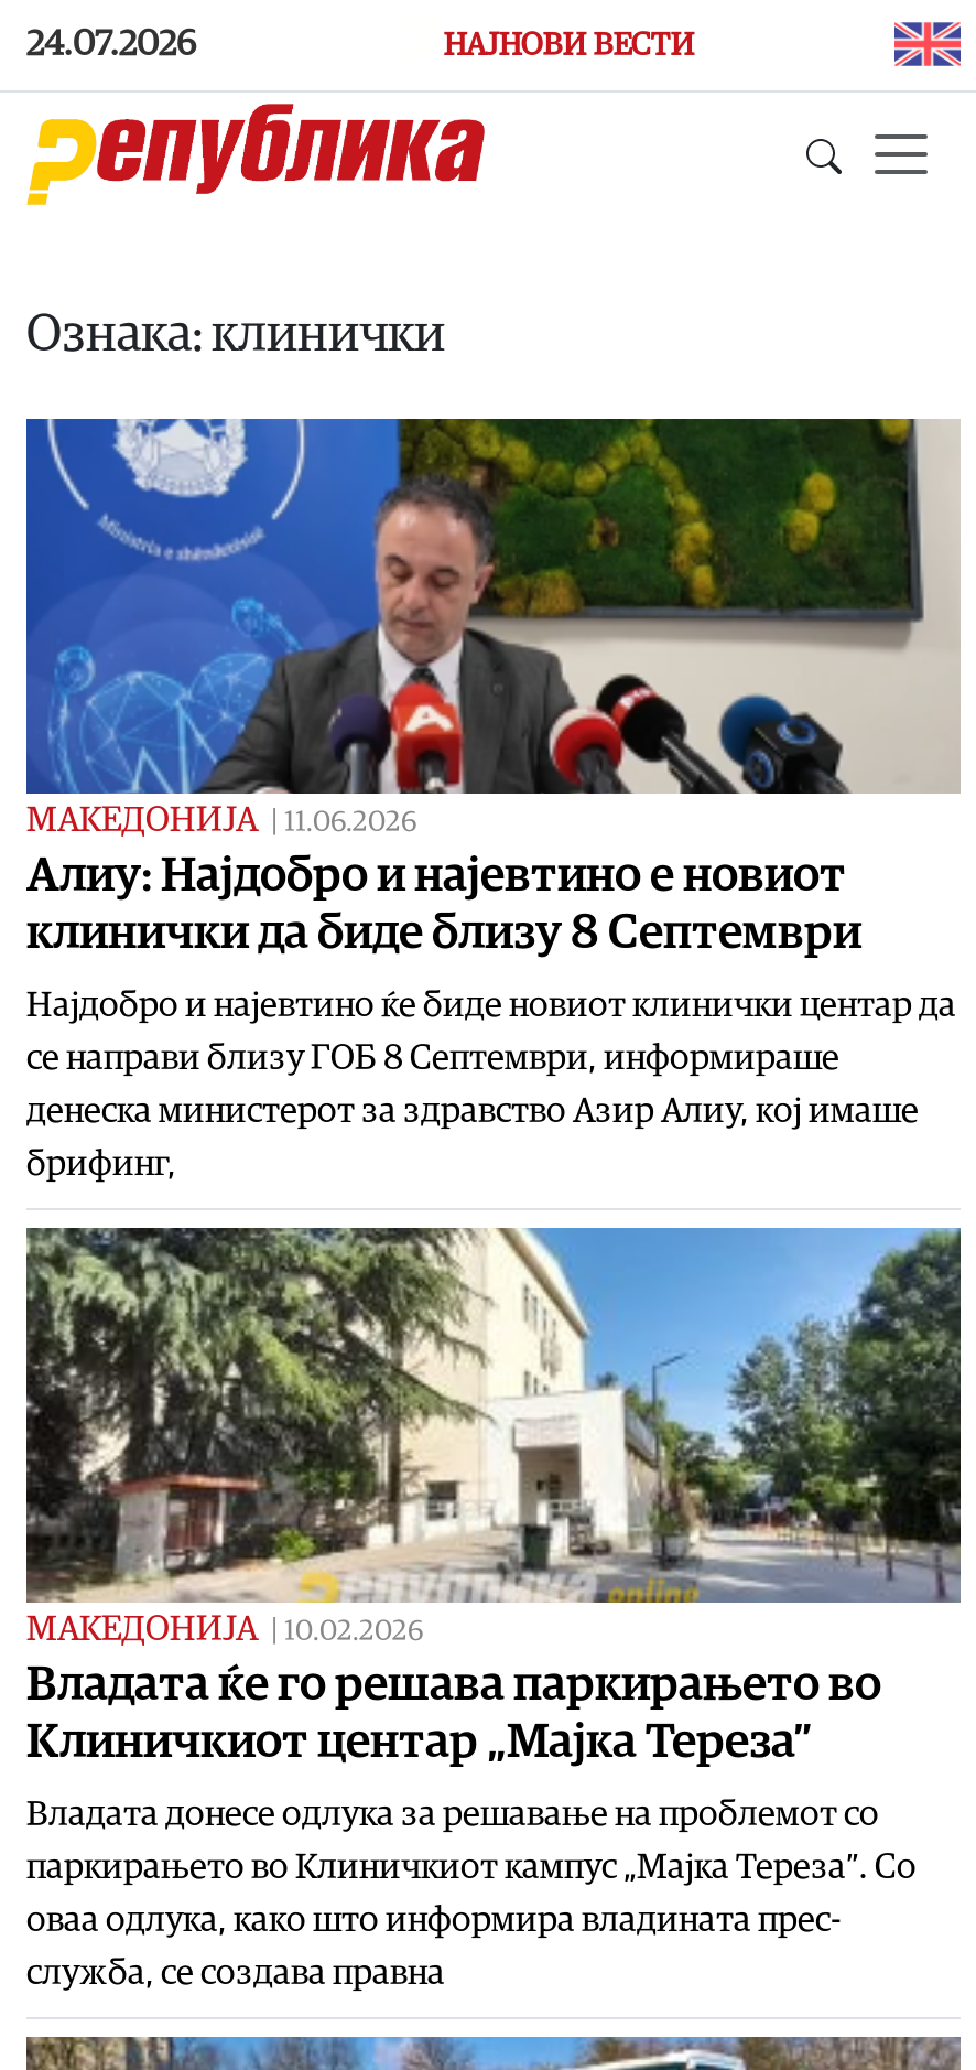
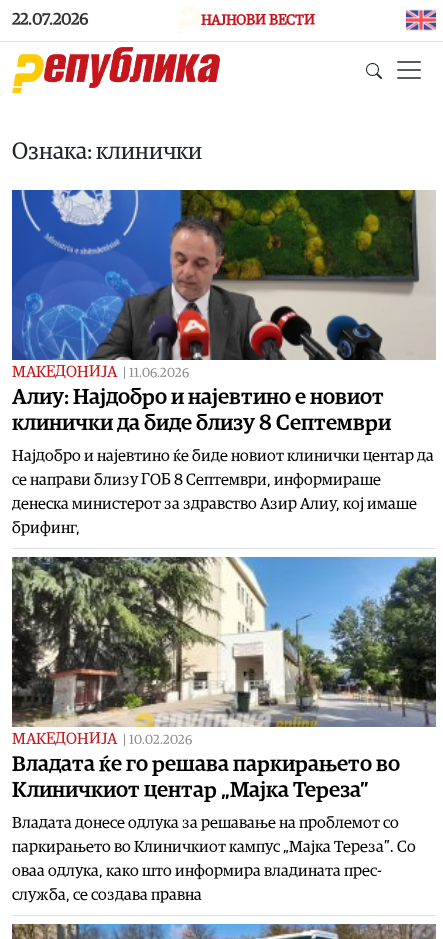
- 24.07.2026
+ 22.07.2026
